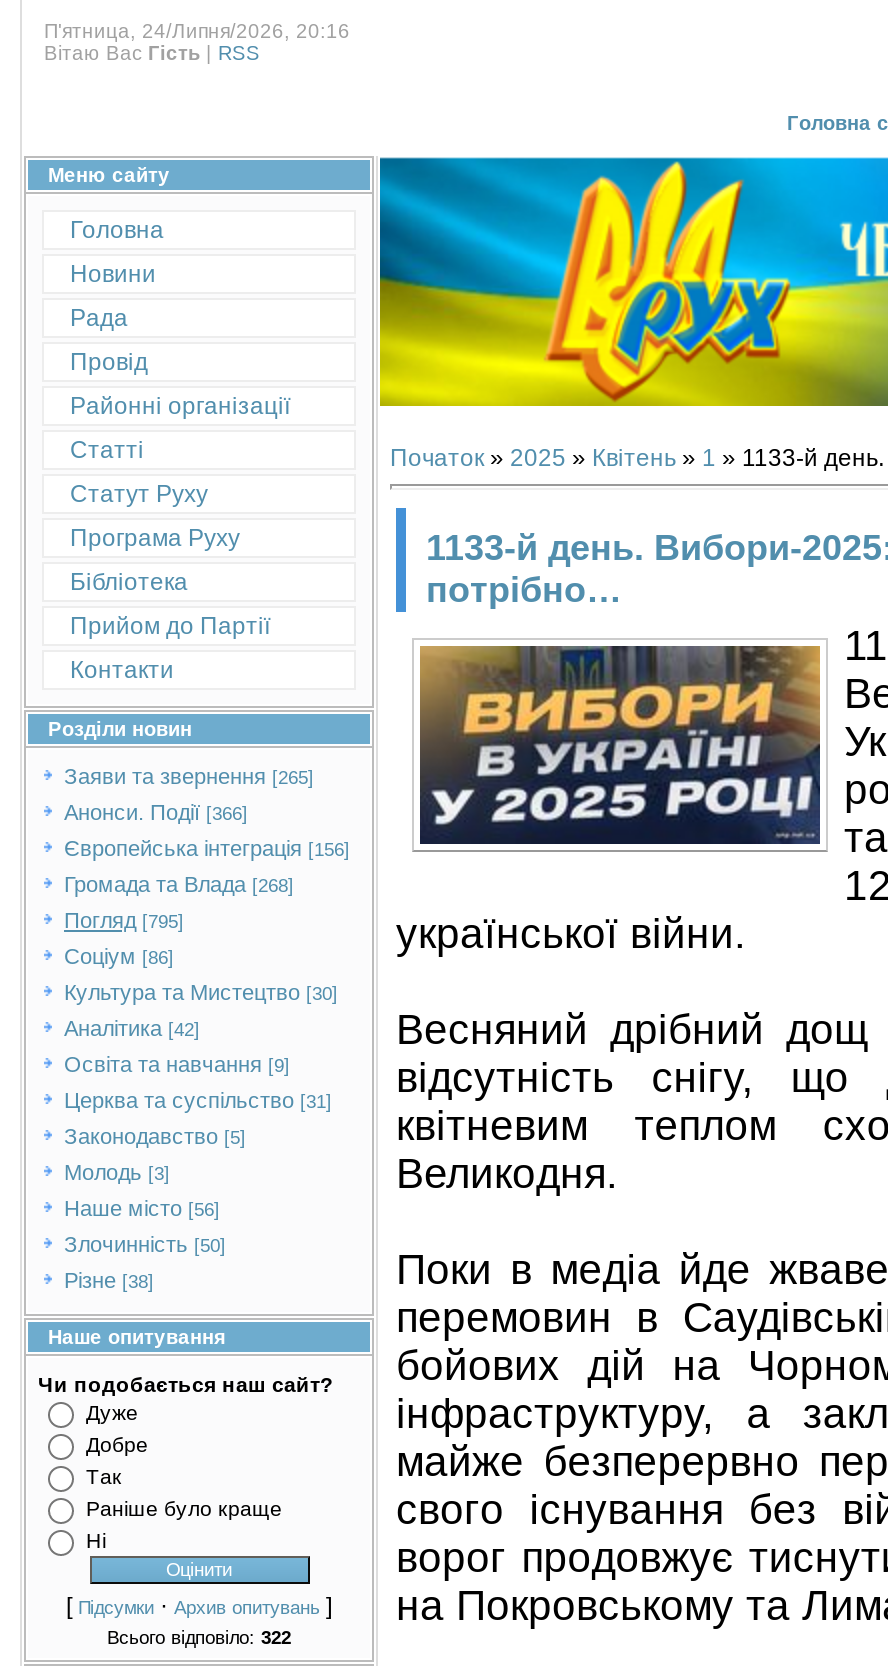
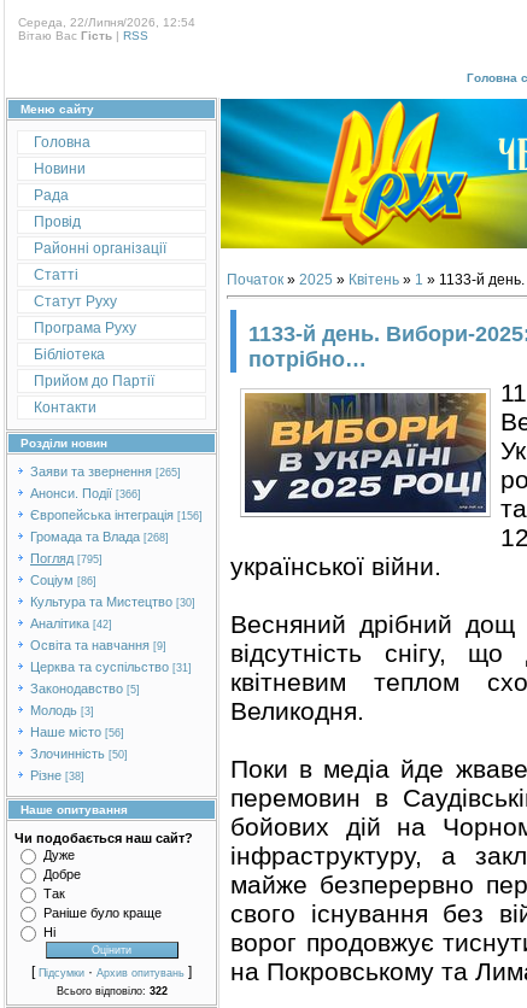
- П'ятница, 24/Липня/2026, 20:16
+ Середа, 22/Липня/2026, 12:54
